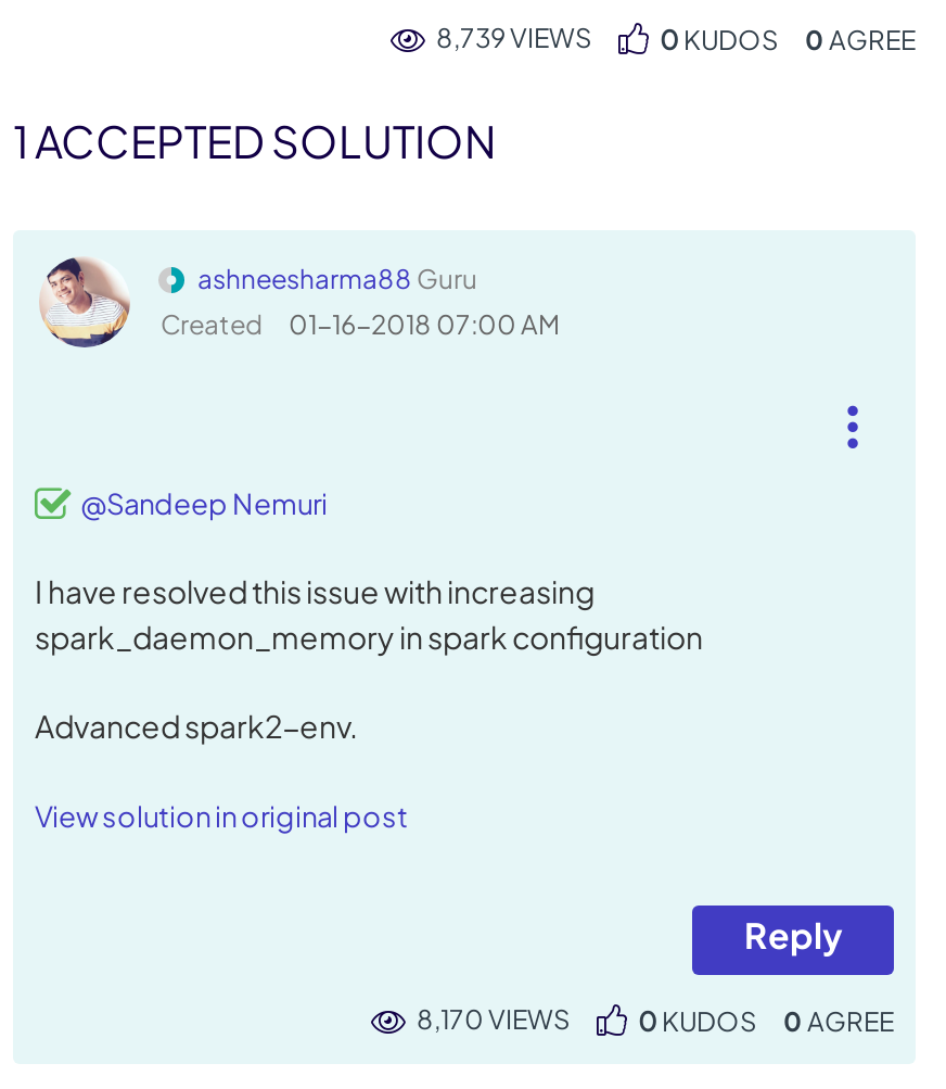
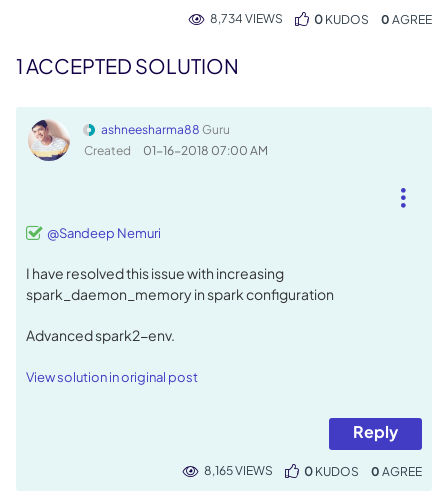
- 8,739 VIEWS
+ 8,734 VIEWS

- 8,170 VIEWS
+ 8,165 VIEWS
